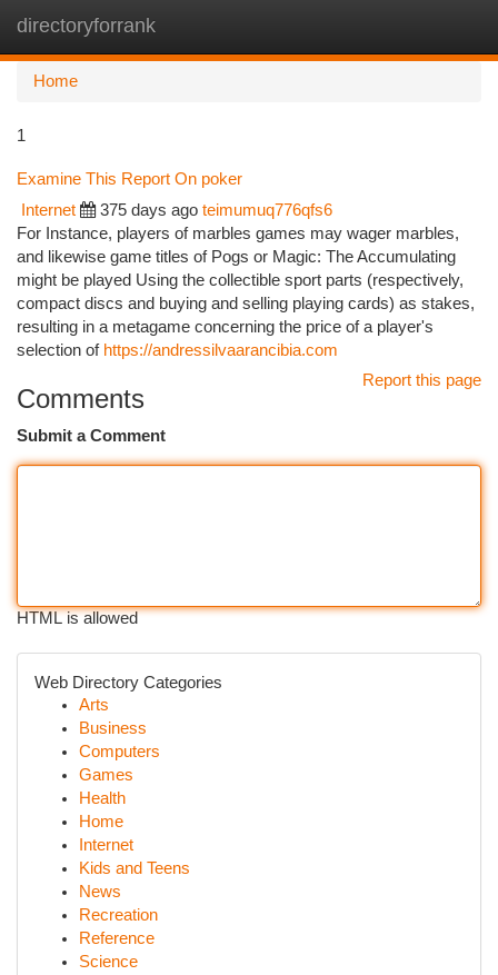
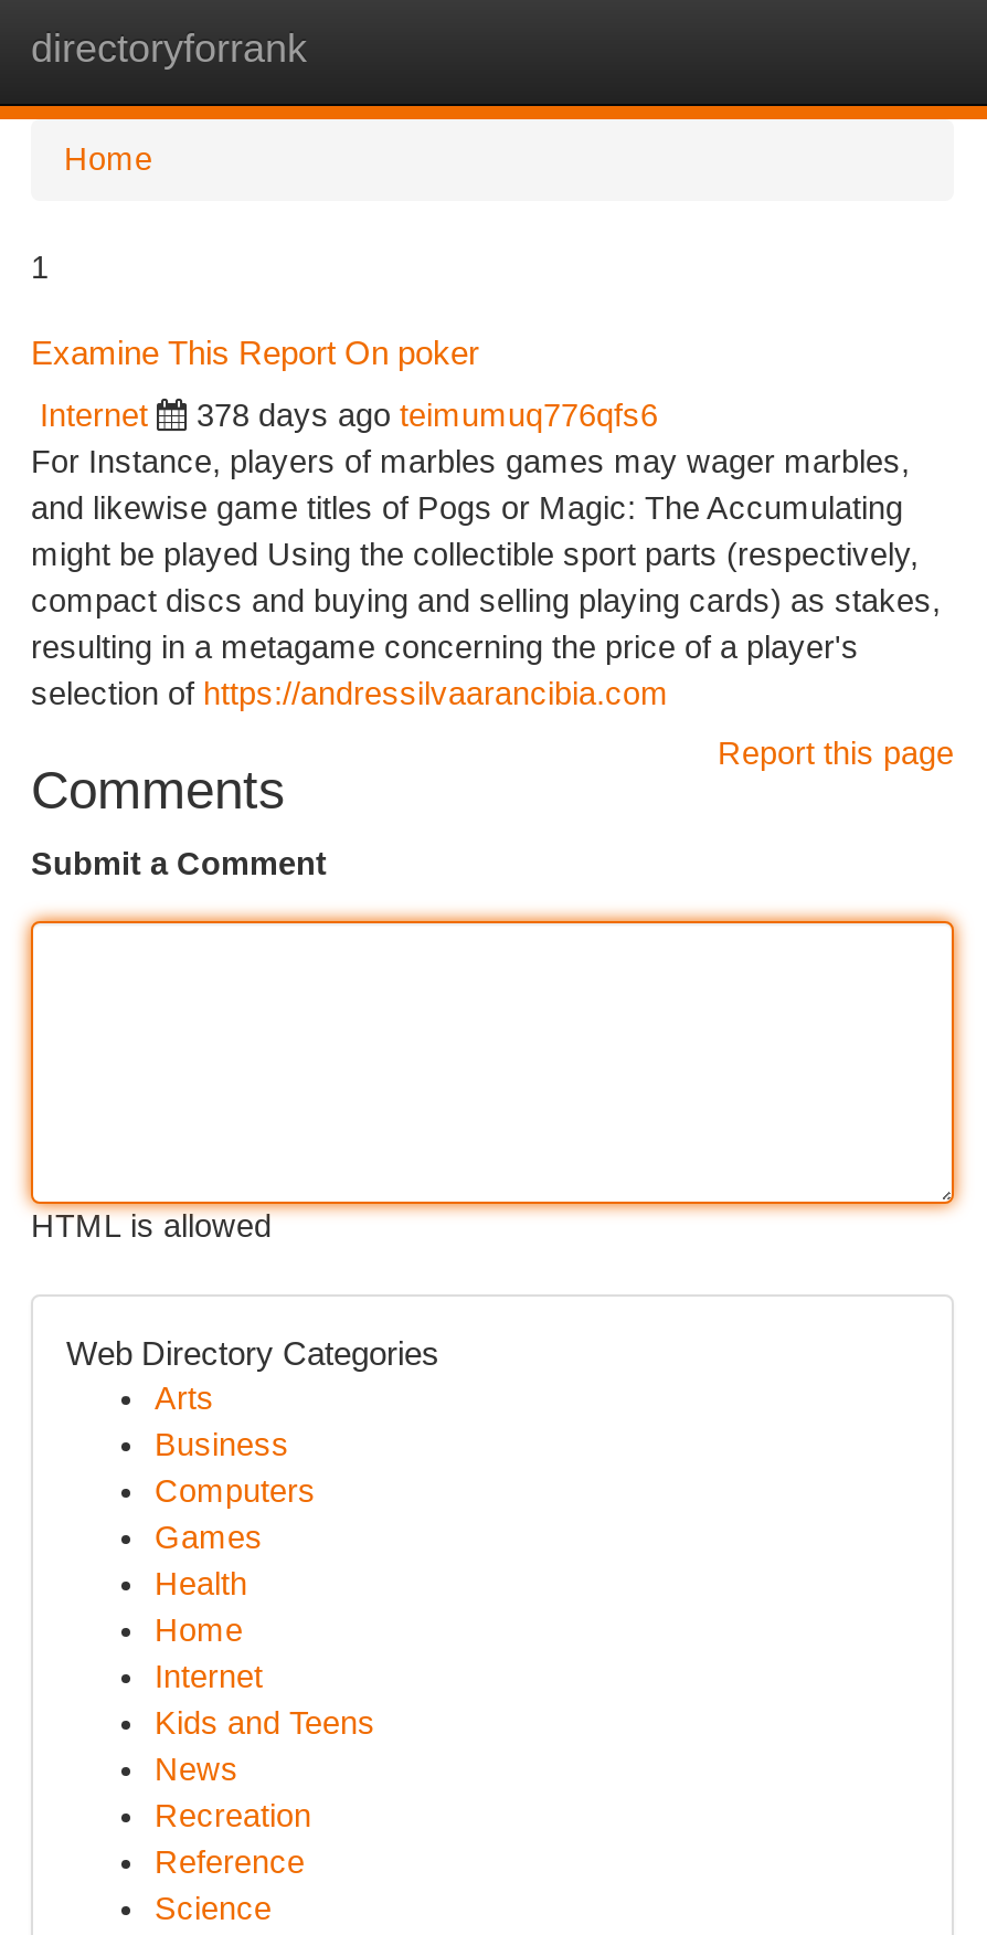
- 375 days ago teimumuq776qfs6
+ 378 days ago teimumuq776qfs6
